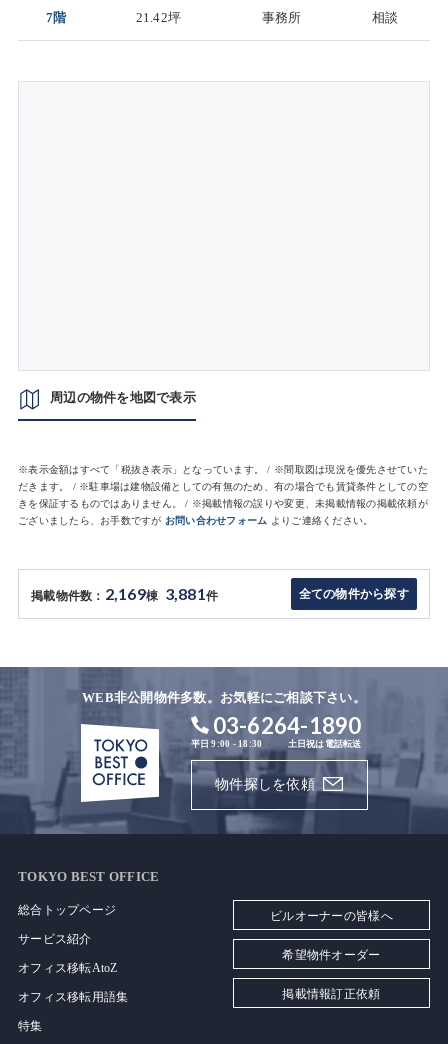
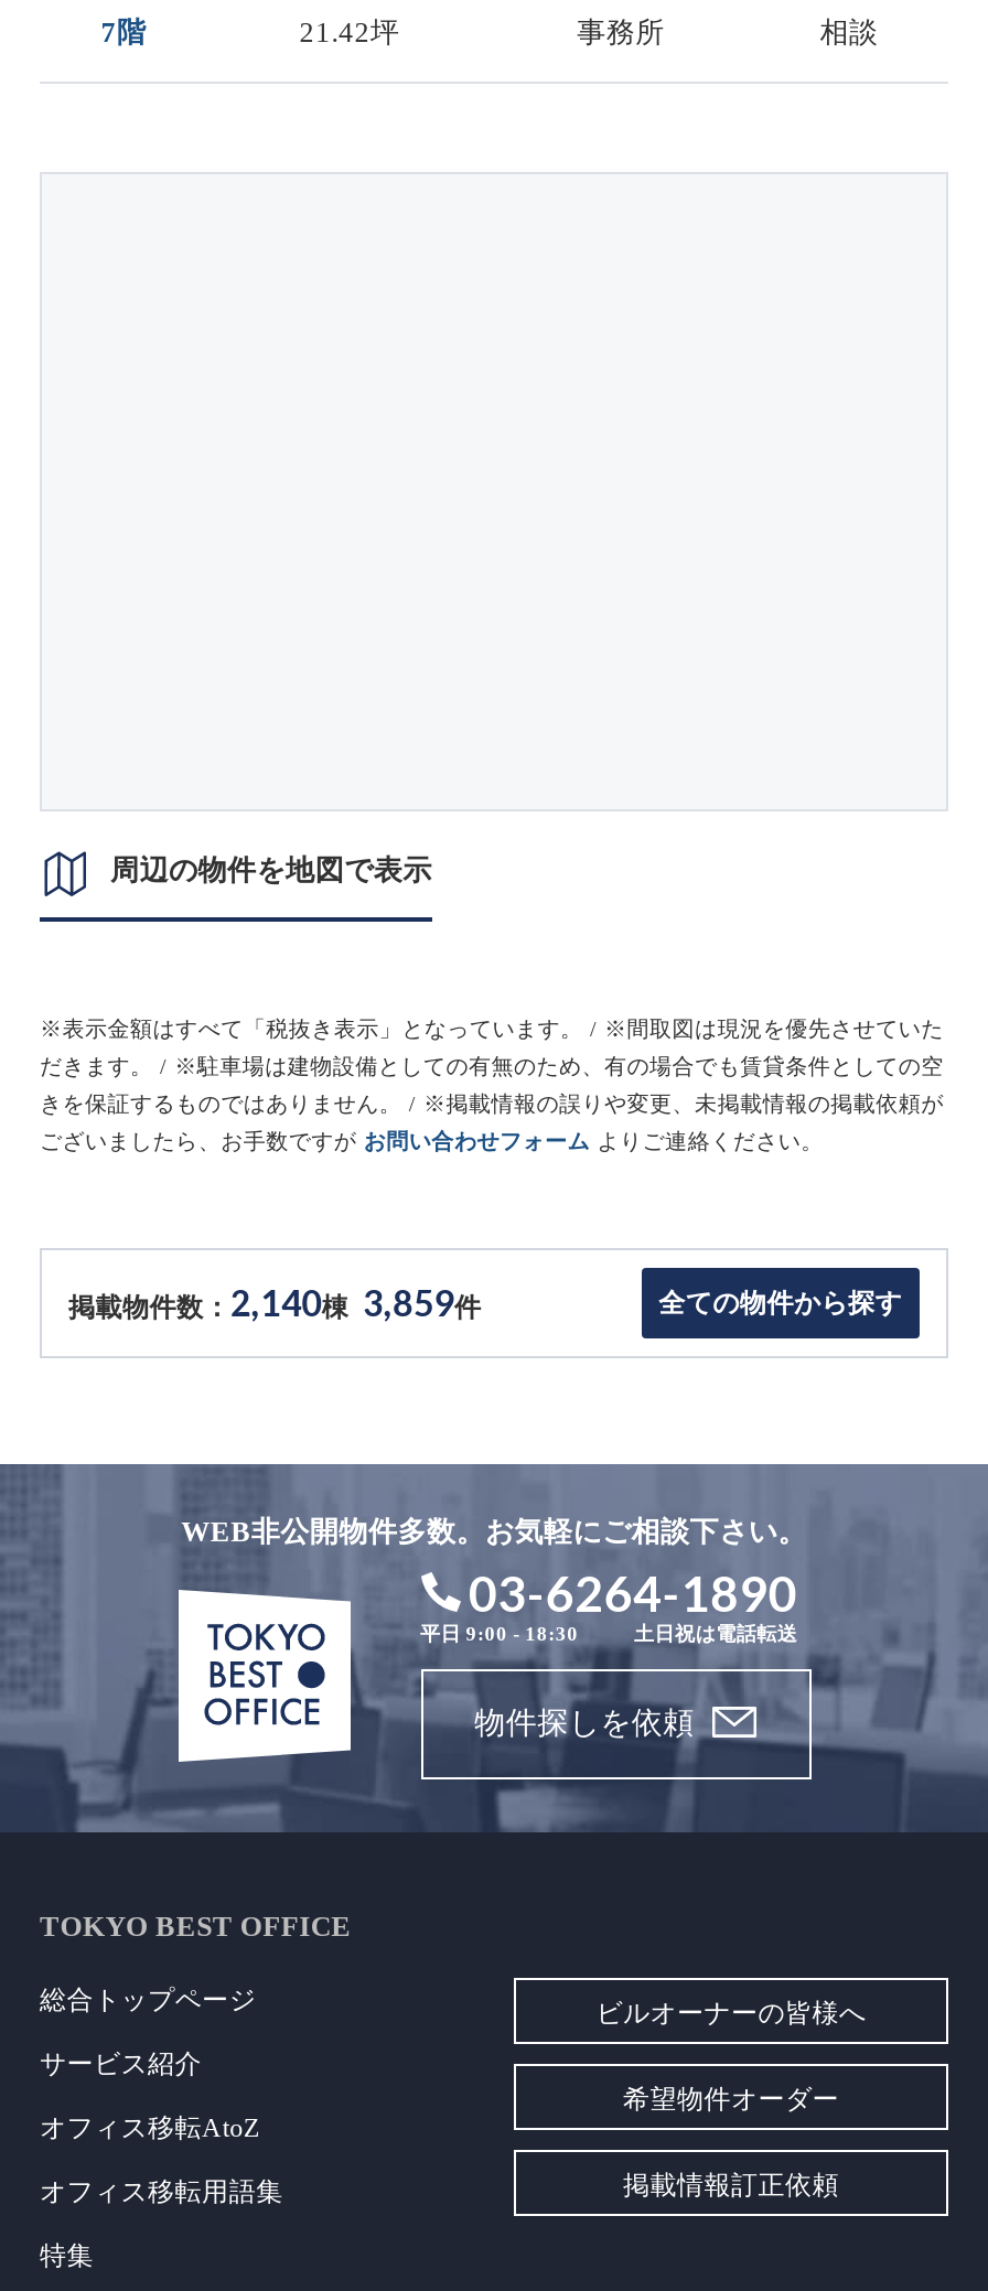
- 掲載物件数：2,169棟3,881件
+ 掲載物件数：2,140棟3,859件
